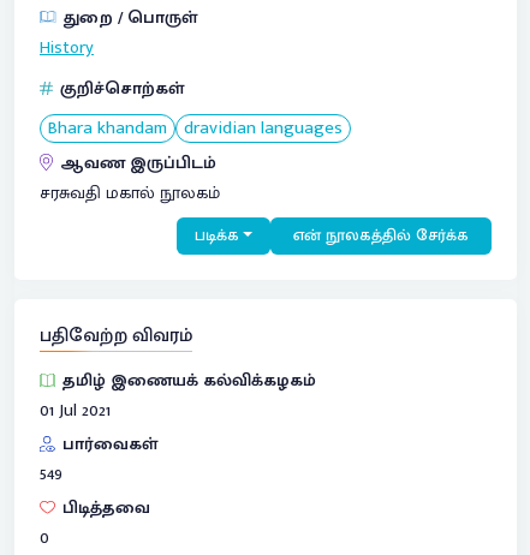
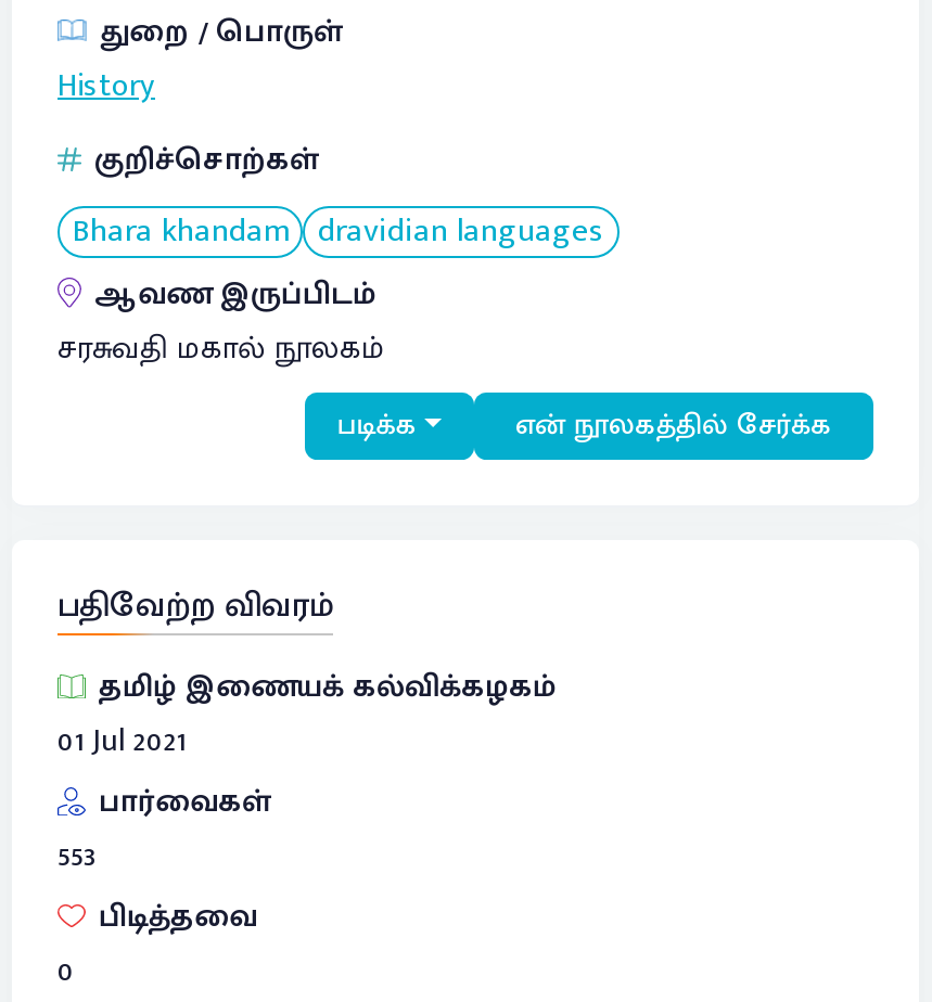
- 549
+ 553
